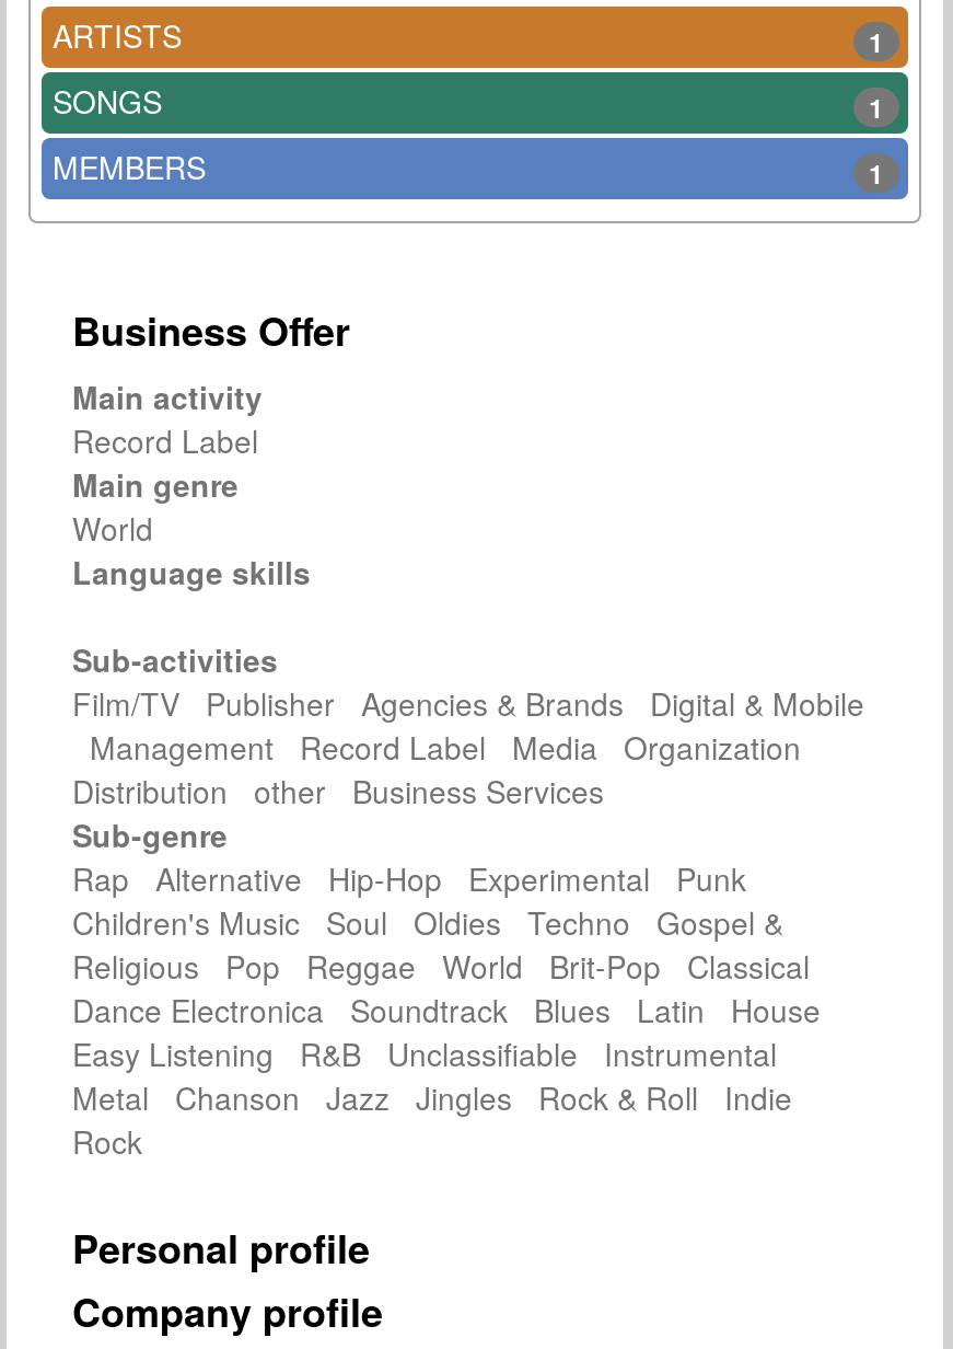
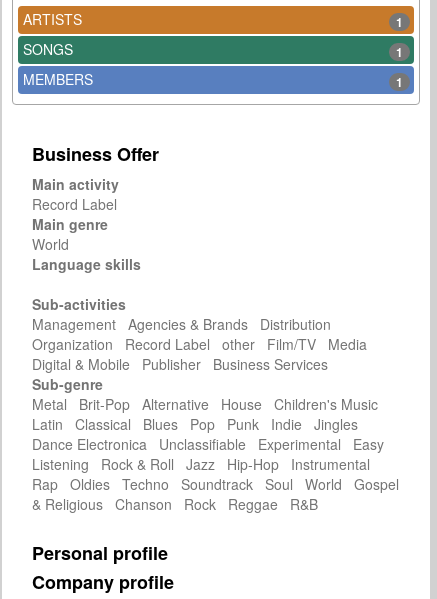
- Film/TV Publisher Agencies & Brands Digital & Mobile
- Management Record Label Media Organization
- Distribution other Business Services
+ Management Agencies & Brands Distribution
+ Organization Record Label other Film/TV Media
+ Digital & Mobile Publisher Business Services

- Rap Alternative Hip-Hop Experimental Punk
- Children's Music Soul Oldies Techno Gospel &
- Religious Pop Reggae World Brit-Pop Classical
- Dance Electronica Soundtrack Blues Latin House
- Easy Listening R&B Unclassifiable Instrumental
- Metal Chanson Jazz Jingles Rock & Roll Indie
- Rock
+ Metal Brit-Pop Alternative House Children's Music
+ Latin Classical Blues Pop Punk Indie Jingles
+ Dance Electronica Unclassifiable Experimental Easy
+ Listening Rock & Roll Jazz Hip-Hop Instrumental
+ Rap Oldies Techno Soundtrack Soul World Gospel
+ & Religious Chanson Rock Reggae R&B
